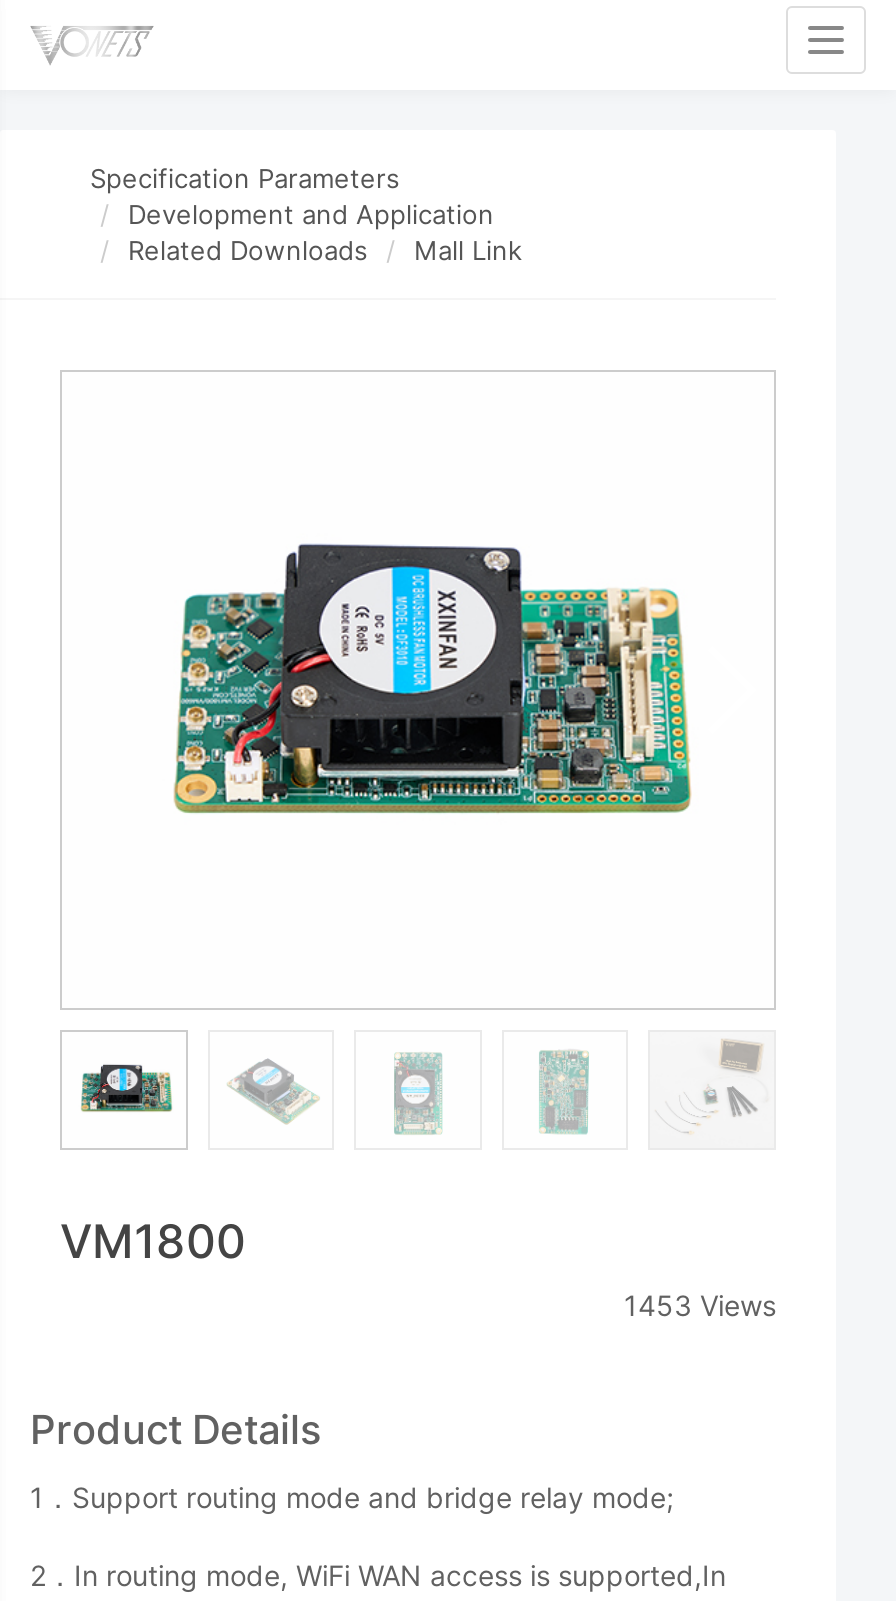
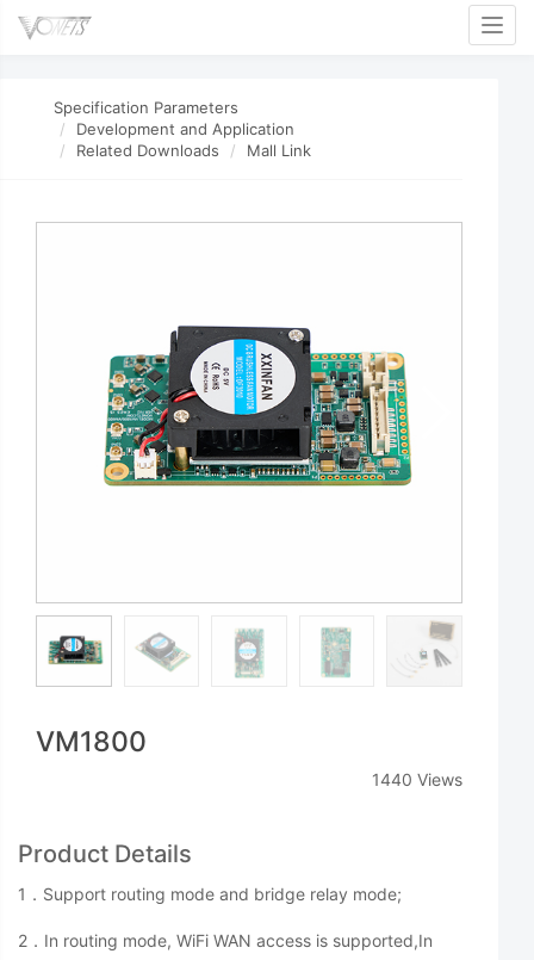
- 1453 Views
+ 1440 Views
